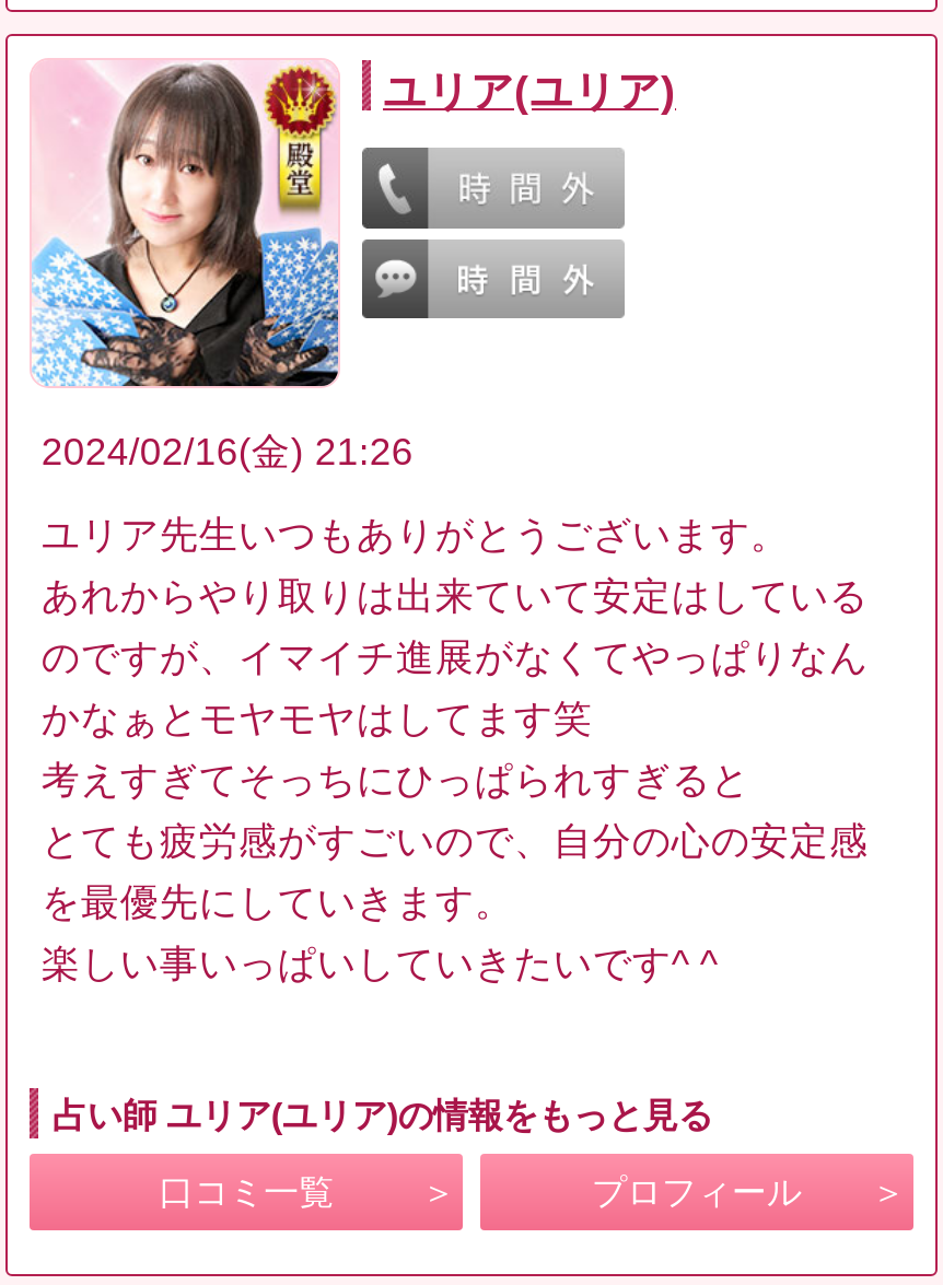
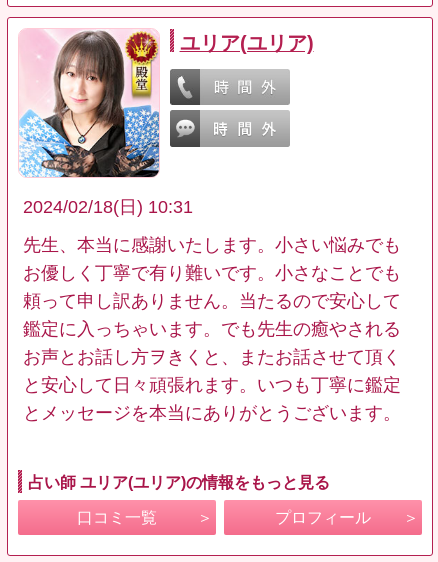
- 2024/02/16(金) 21:26
+ 2024/02/18(日) 10:31

- ユリア先生いつもありがとうございます。
- あれからやり取りは出来ていて安定はしている
- のですが、イマイチ進展がなくてやっぱりなん
- かなぁとモヤモヤはしてます笑
- 考えすぎてそっちにひっぱられすぎると
- とても疲労感がすごいので、自分の心の安定感
- を最優先にしていきます。
- 楽しい事いっぱいしていきたいです^ ^
+ 先生、本当に感謝いたします。小さい悩みでも
+ お優しく丁寧で有り難いです。小さなことでも
+ 頼って申し訳ありません。当たるので安心して
+ 鑑定に入っちゃいます。でも先生の癒やされる
+ お声とお話し方ヲきくと、またお話させて頂く
+ と安心して日々頑張れます。いつも丁寧に鑑定
+ とメッセージを本当にありがとうございます。
